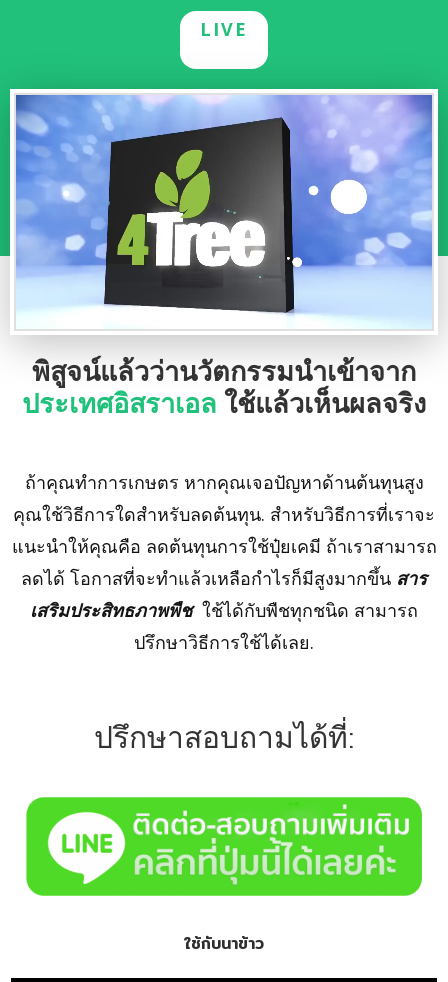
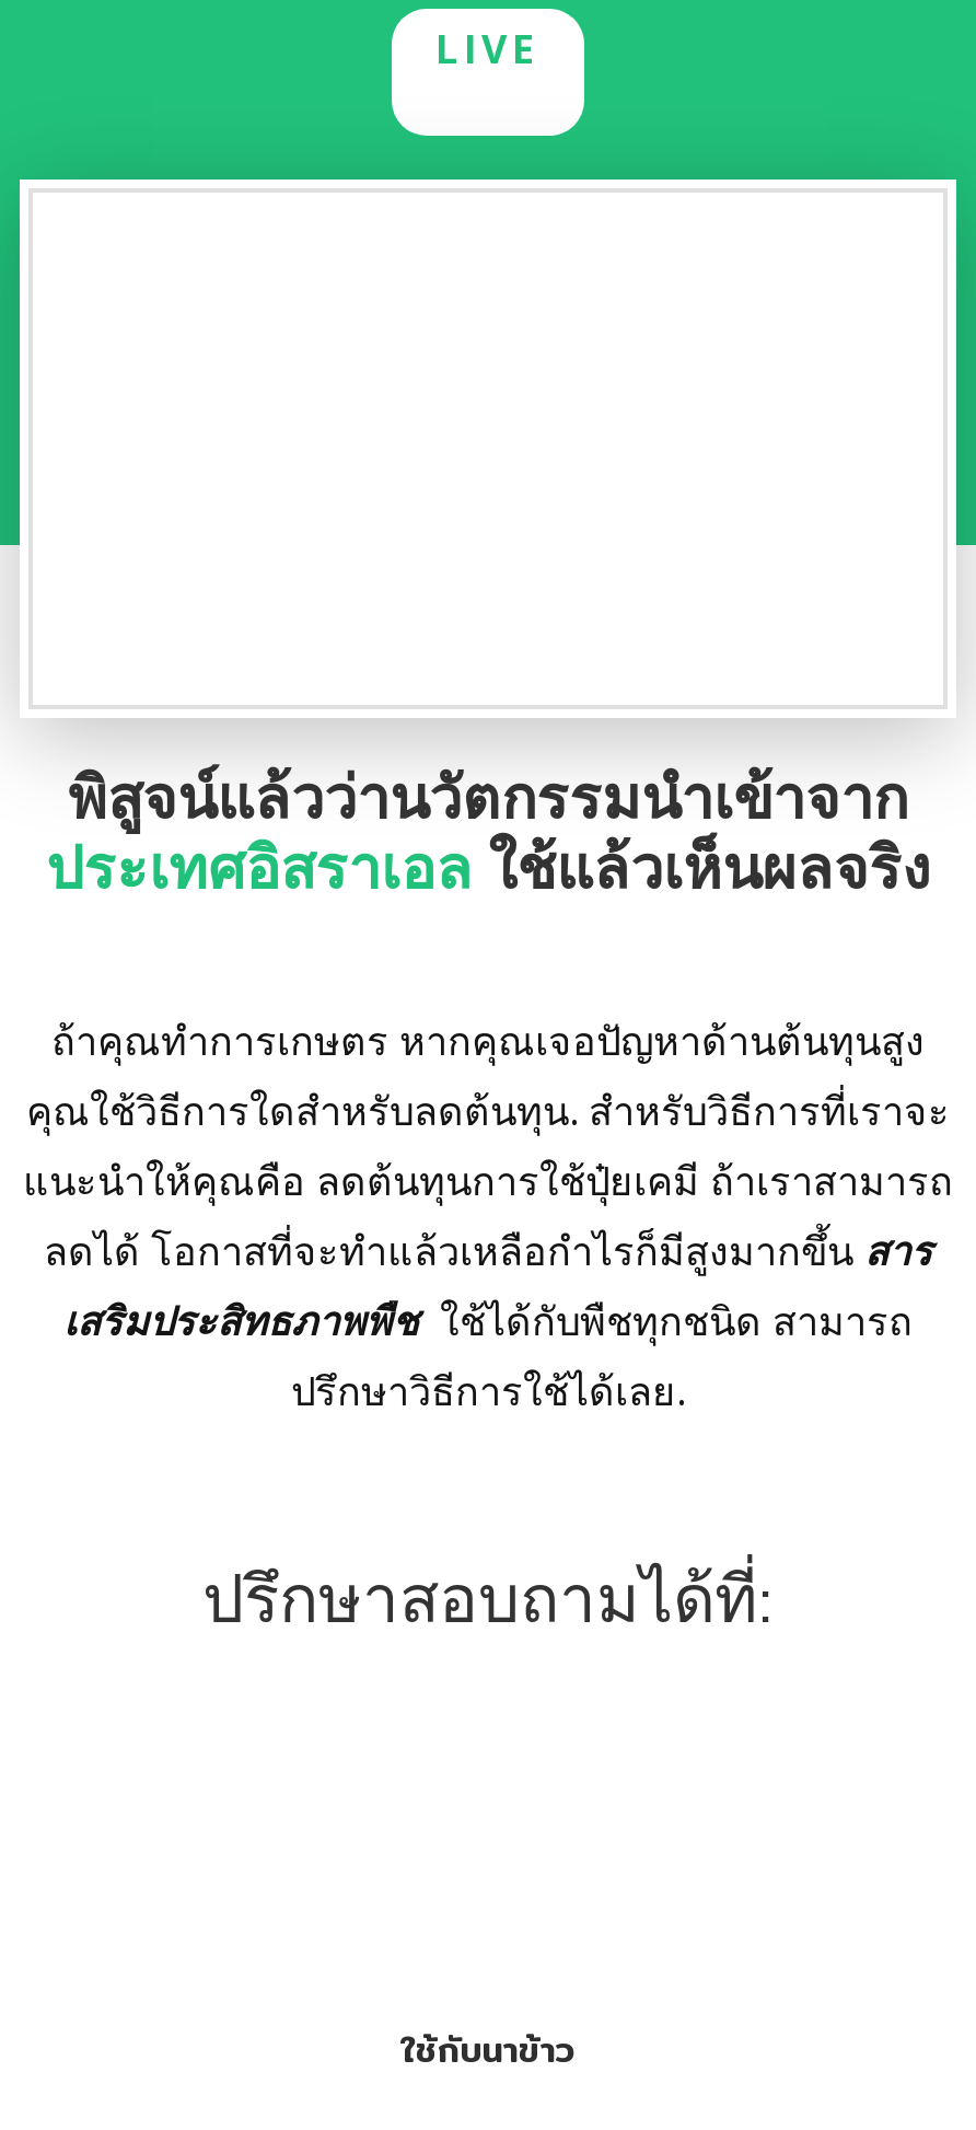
- [image]

- [image]
